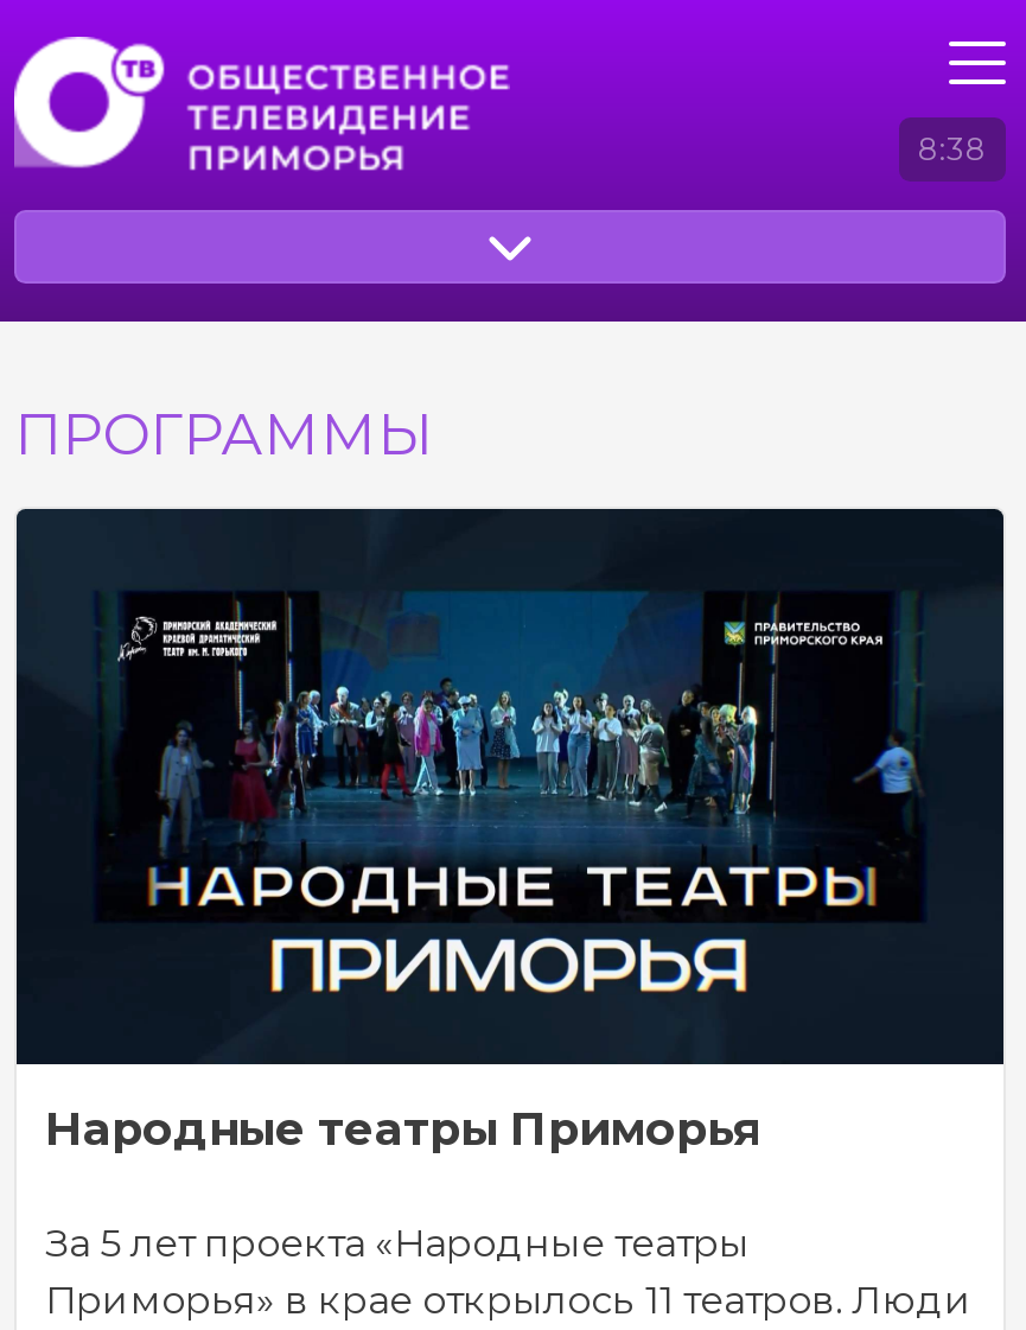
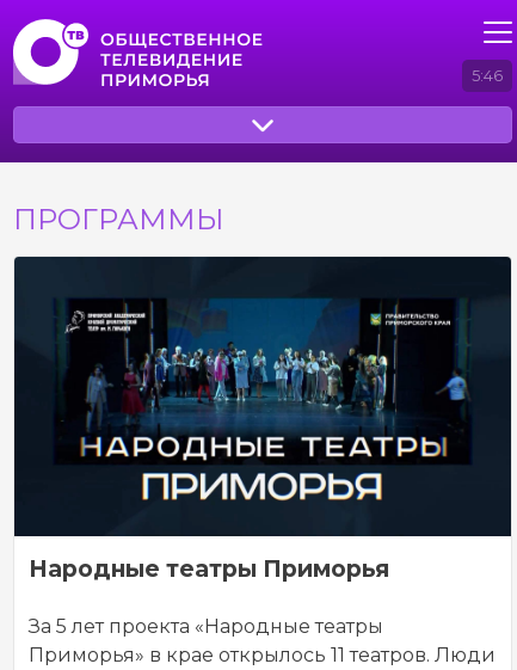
- 8:38
+ 5:46
